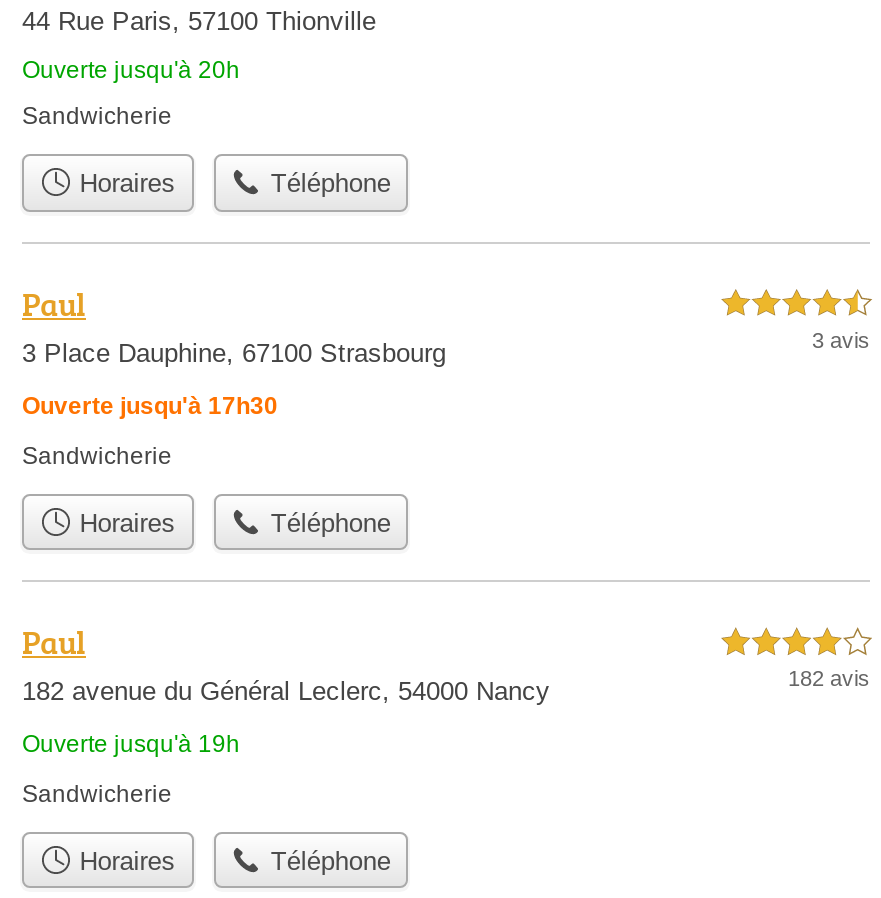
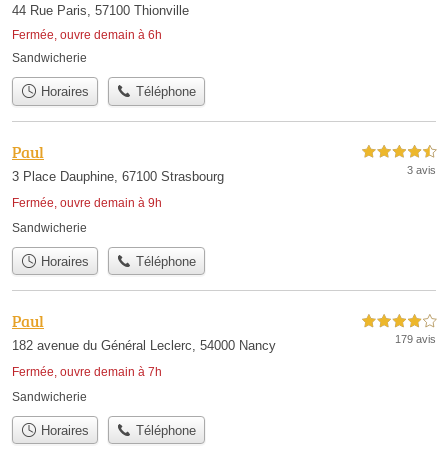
- Ouverte jusqu'à 20h
+ Fermée, ouvre demain à 6h

- Ouverte jusqu'à 17h30
+ Fermée, ouvre demain à 9h

- 182 avis
+ 179 avis

- Ouverte jusqu'à 19h
+ Fermée, ouvre demain à 7h
